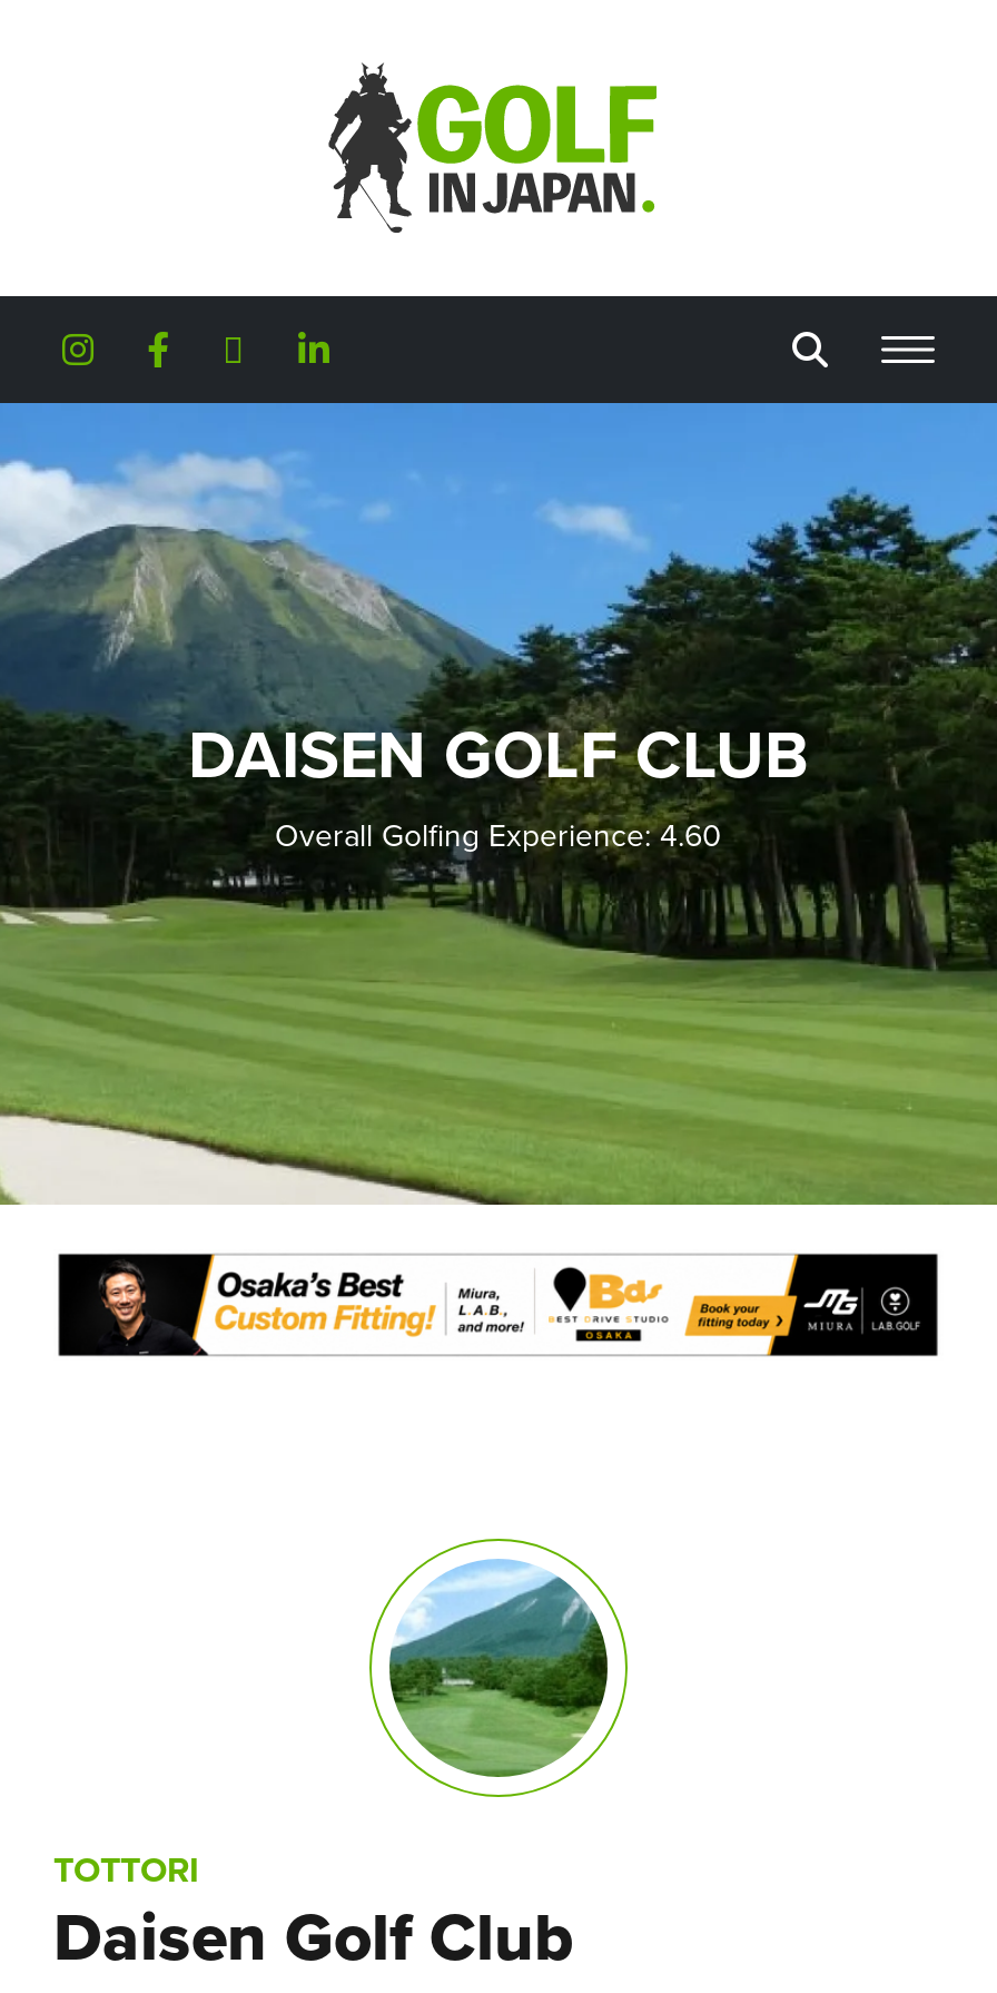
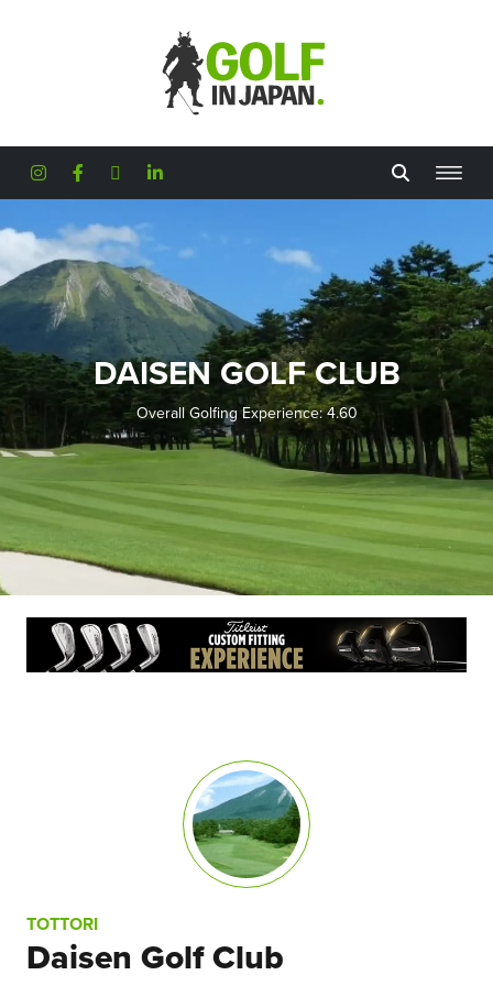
- [image]
+ [image]
